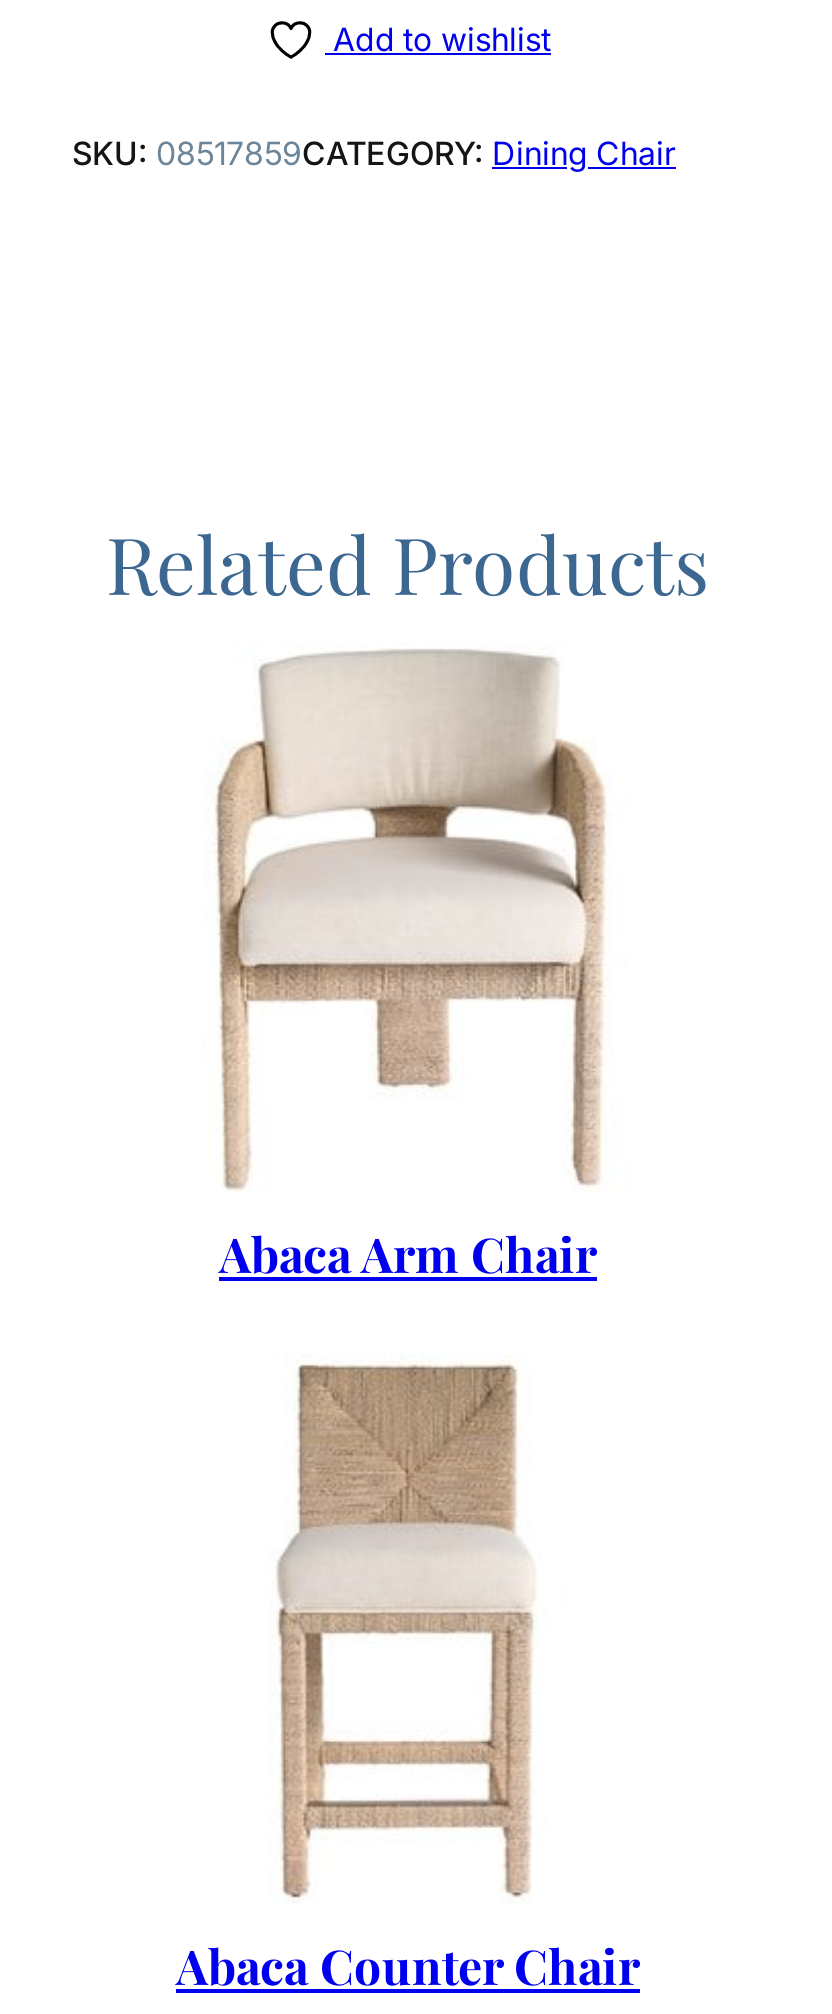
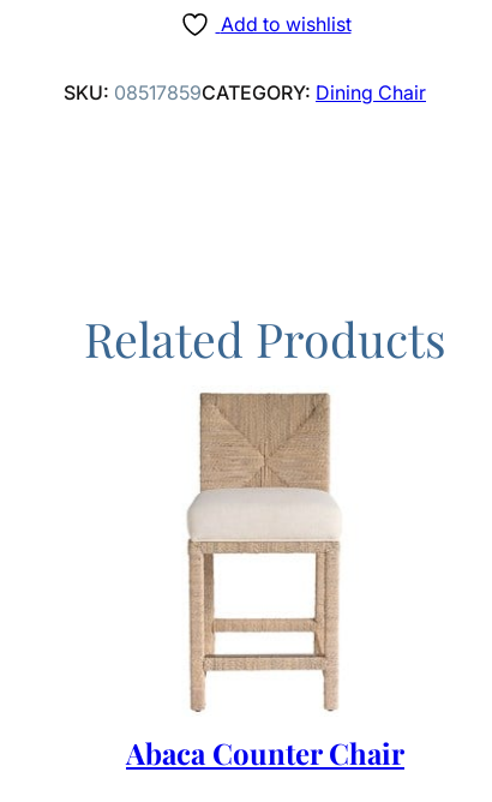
- [image]
- Abaca Arm Chair
